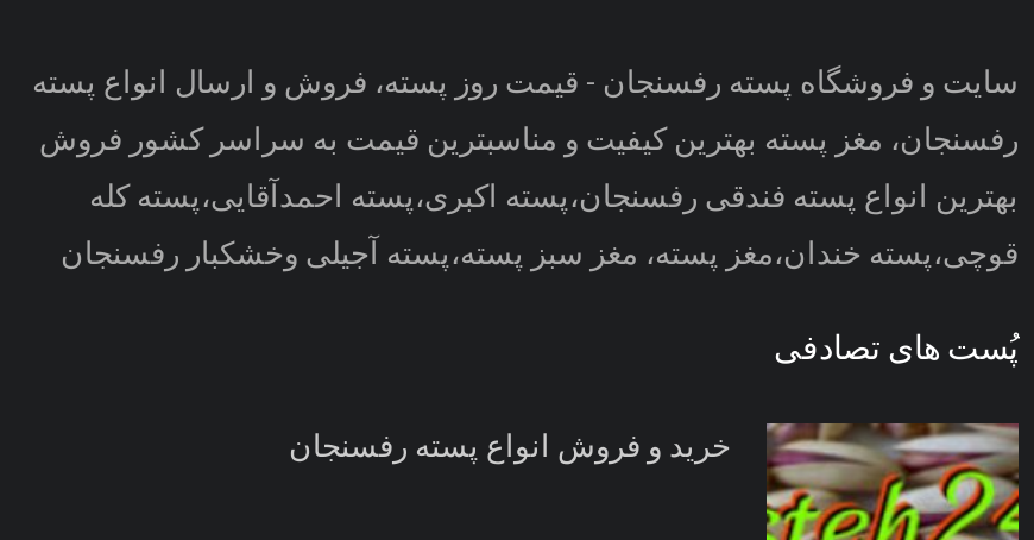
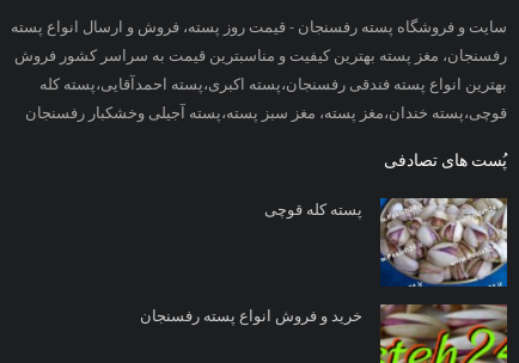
+ [image]
+ پسته کله قوچی
